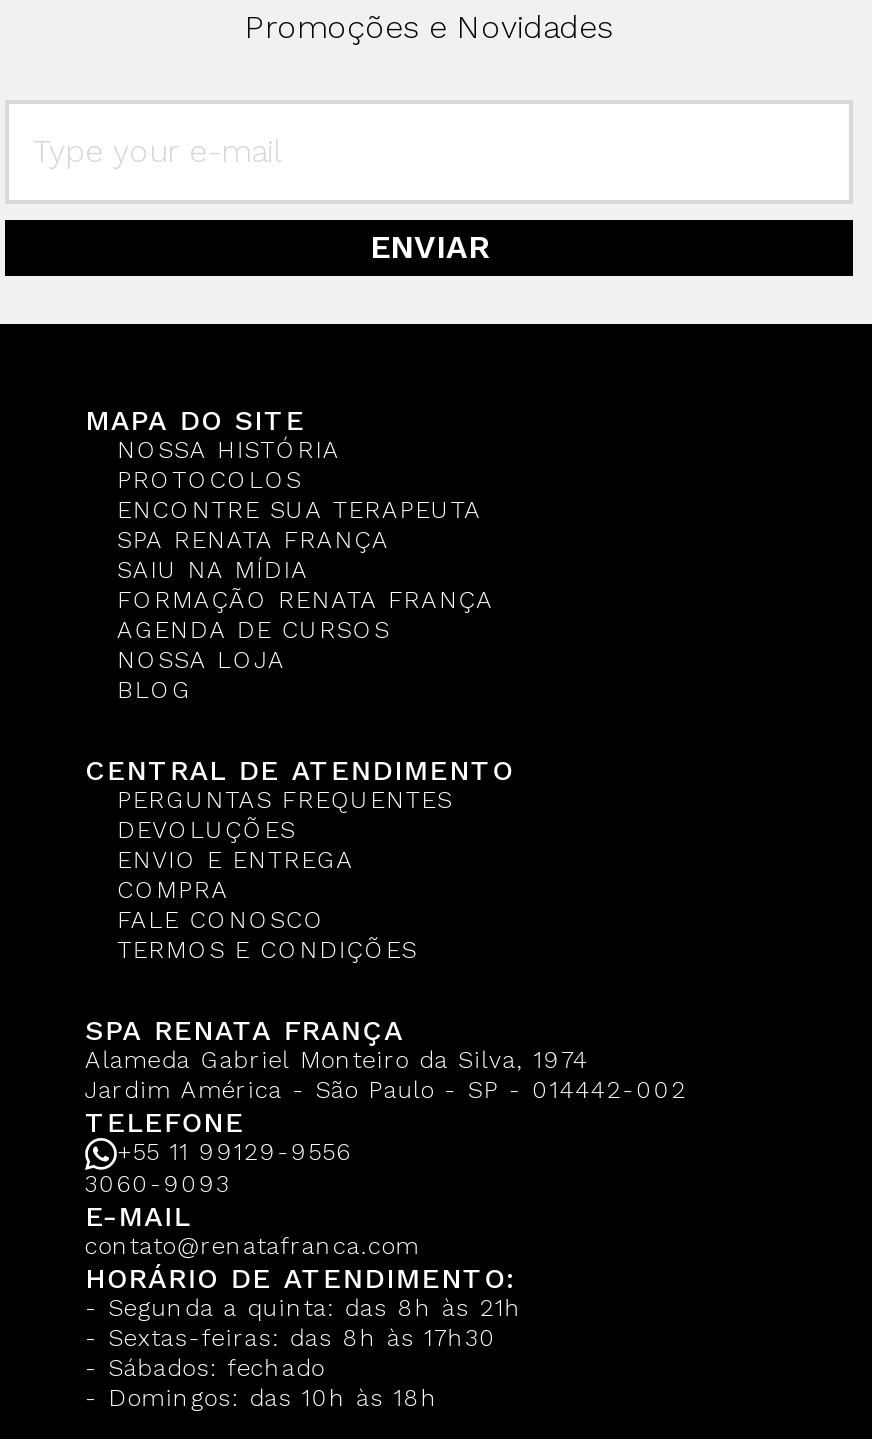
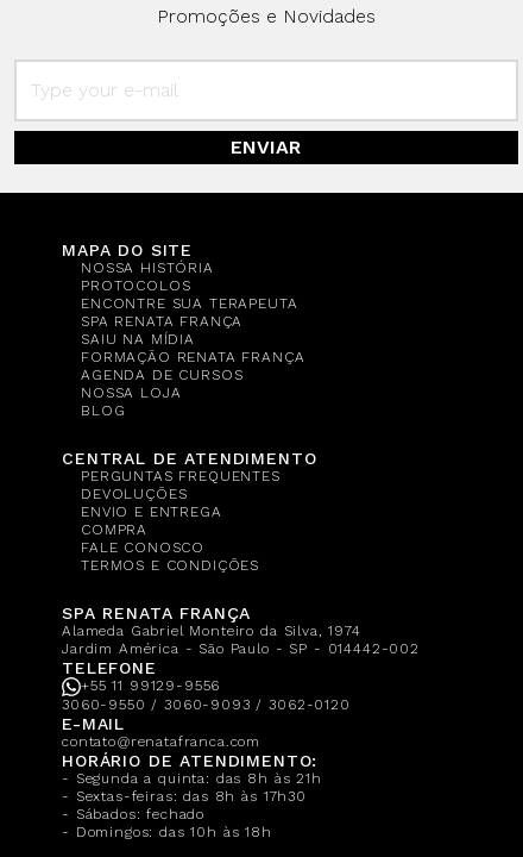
- 3060-9093
+ 3060-9550 / 3060-9093 / 3062-0120
